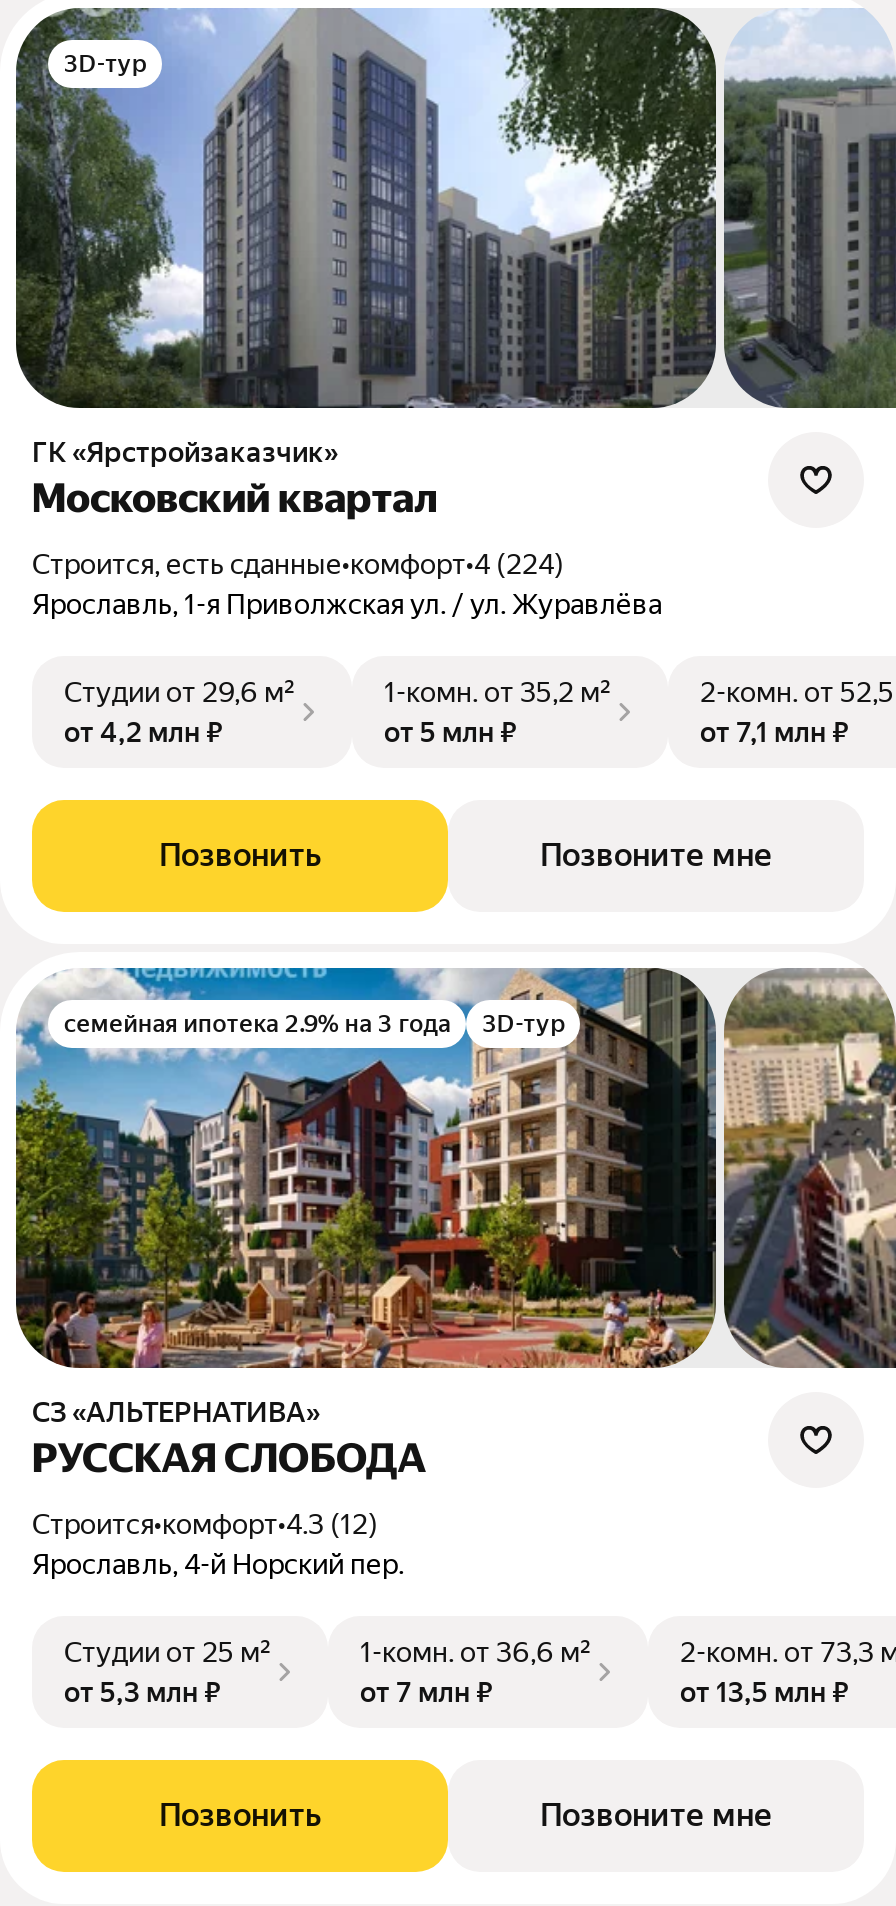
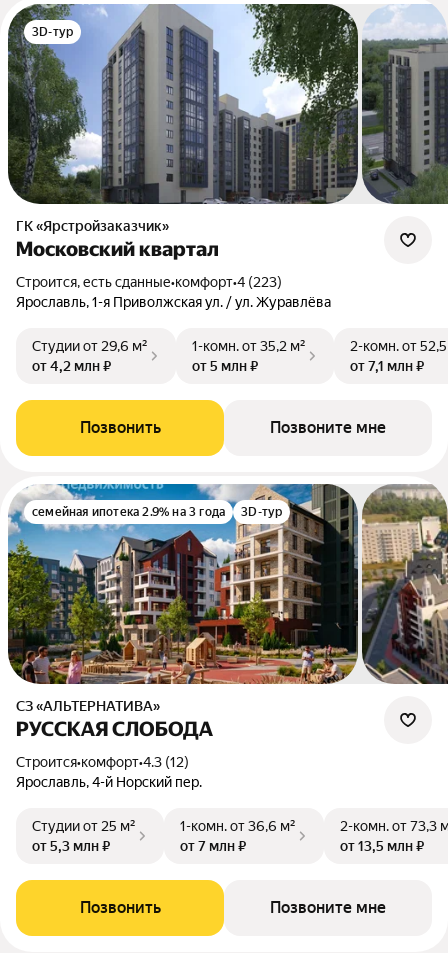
- Строится, есть сданные•комфорт•4 (224)
+ Строится, есть сданные•комфорт•4 (223)
